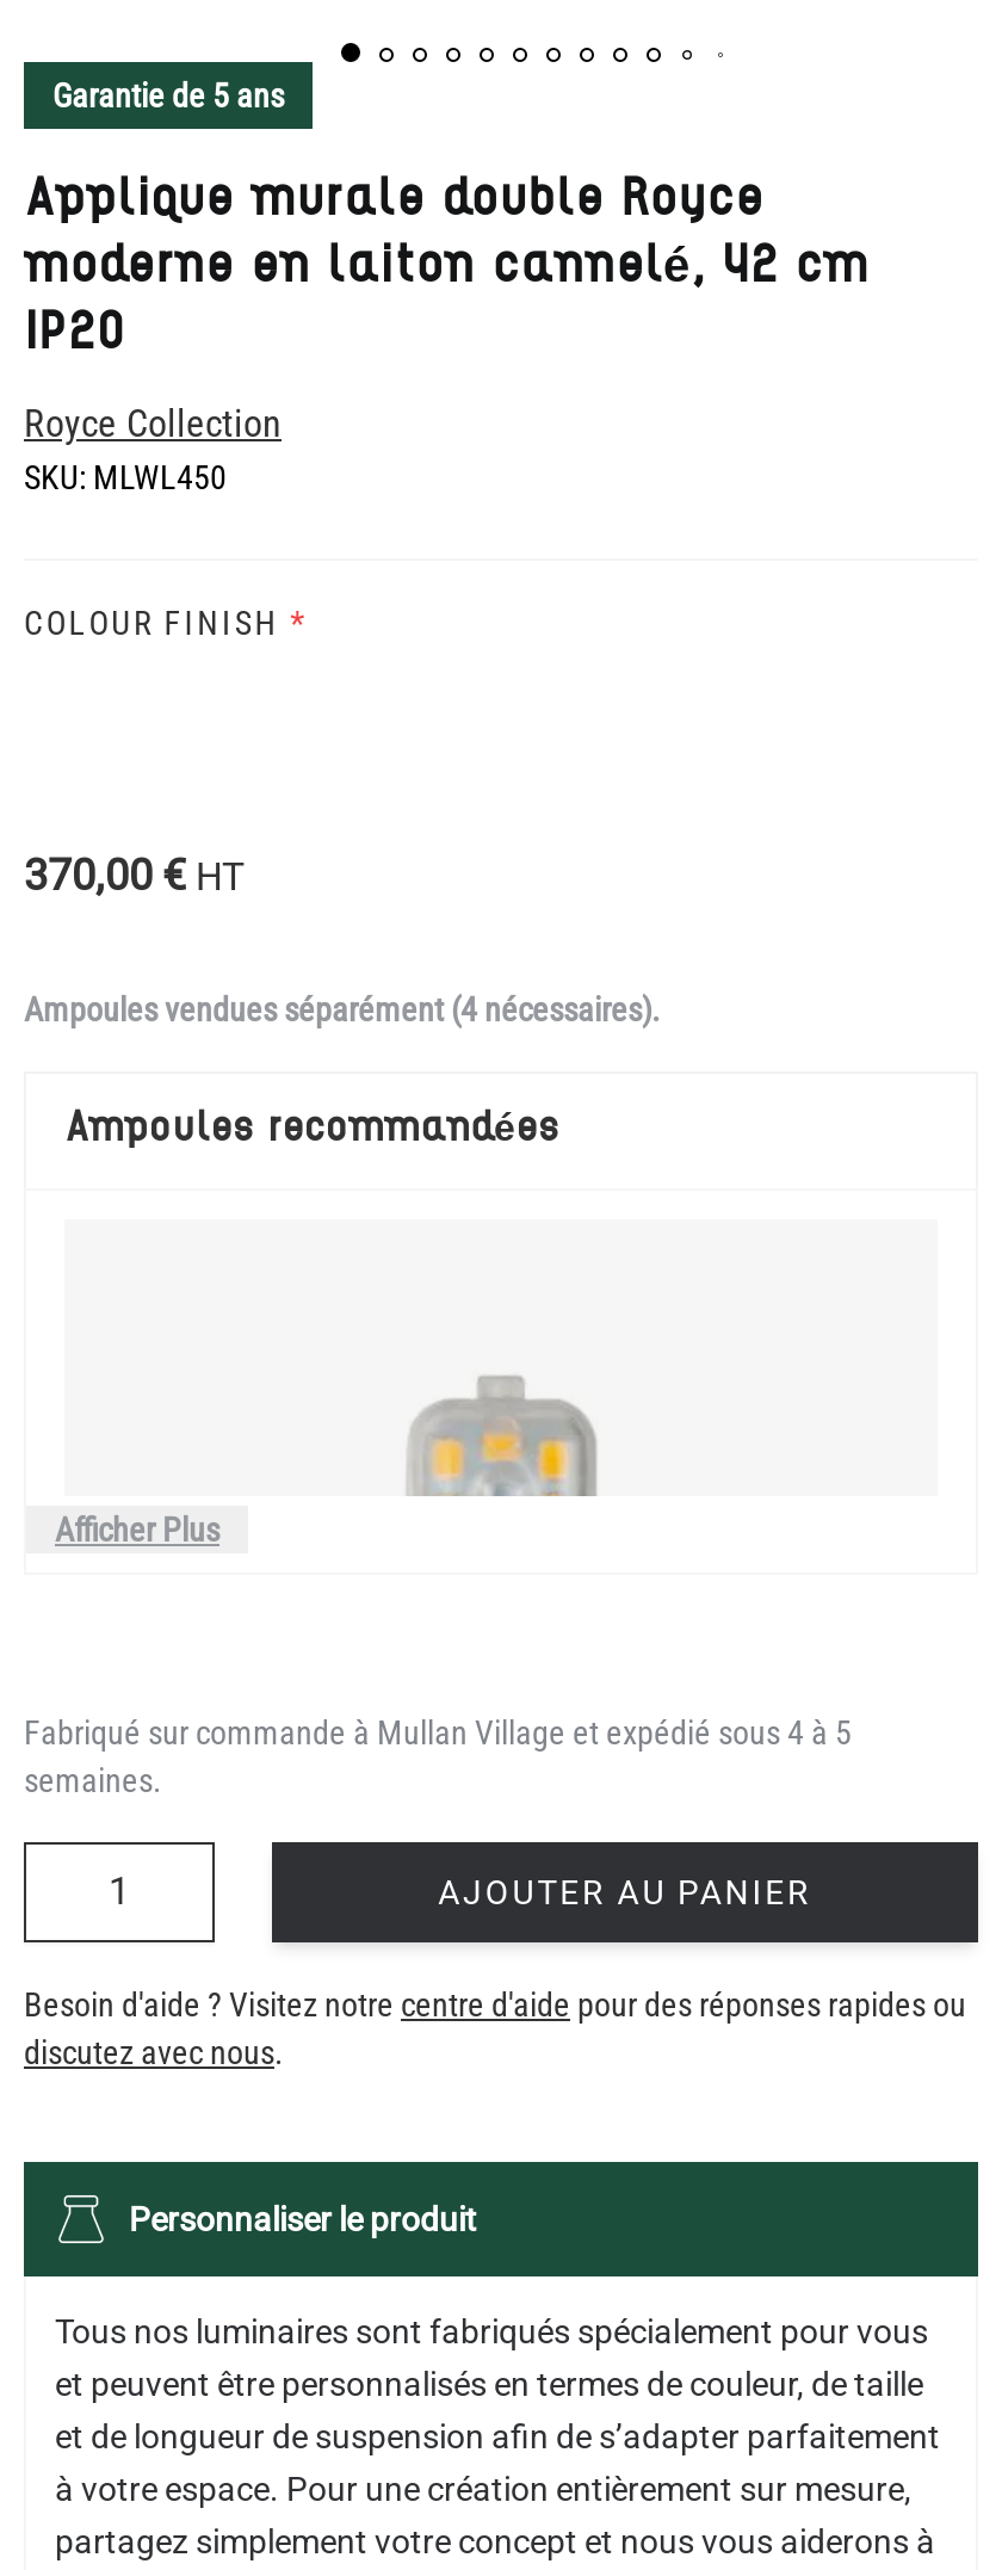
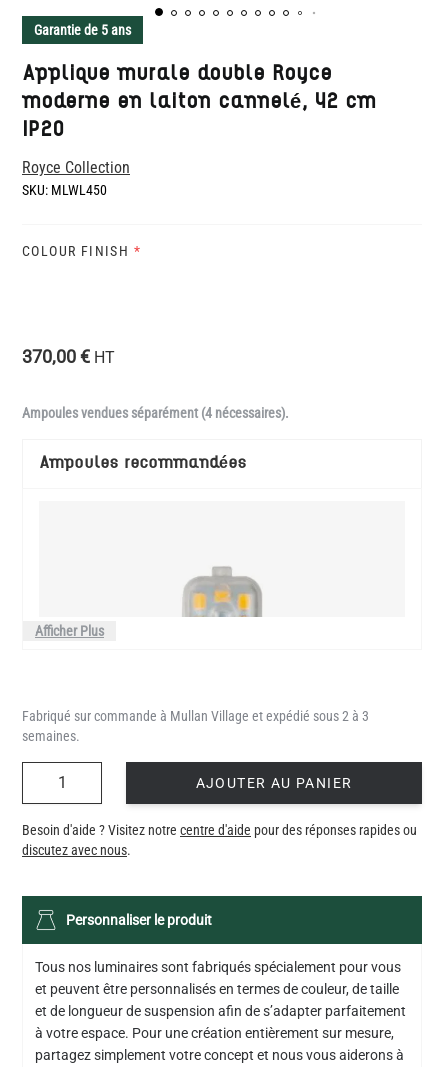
- Fabriqué sur commande à Mullan Village et expédié sous 4 à 5
+ Fabriqué sur commande à Mullan Village et expédié sous 2 à 3
